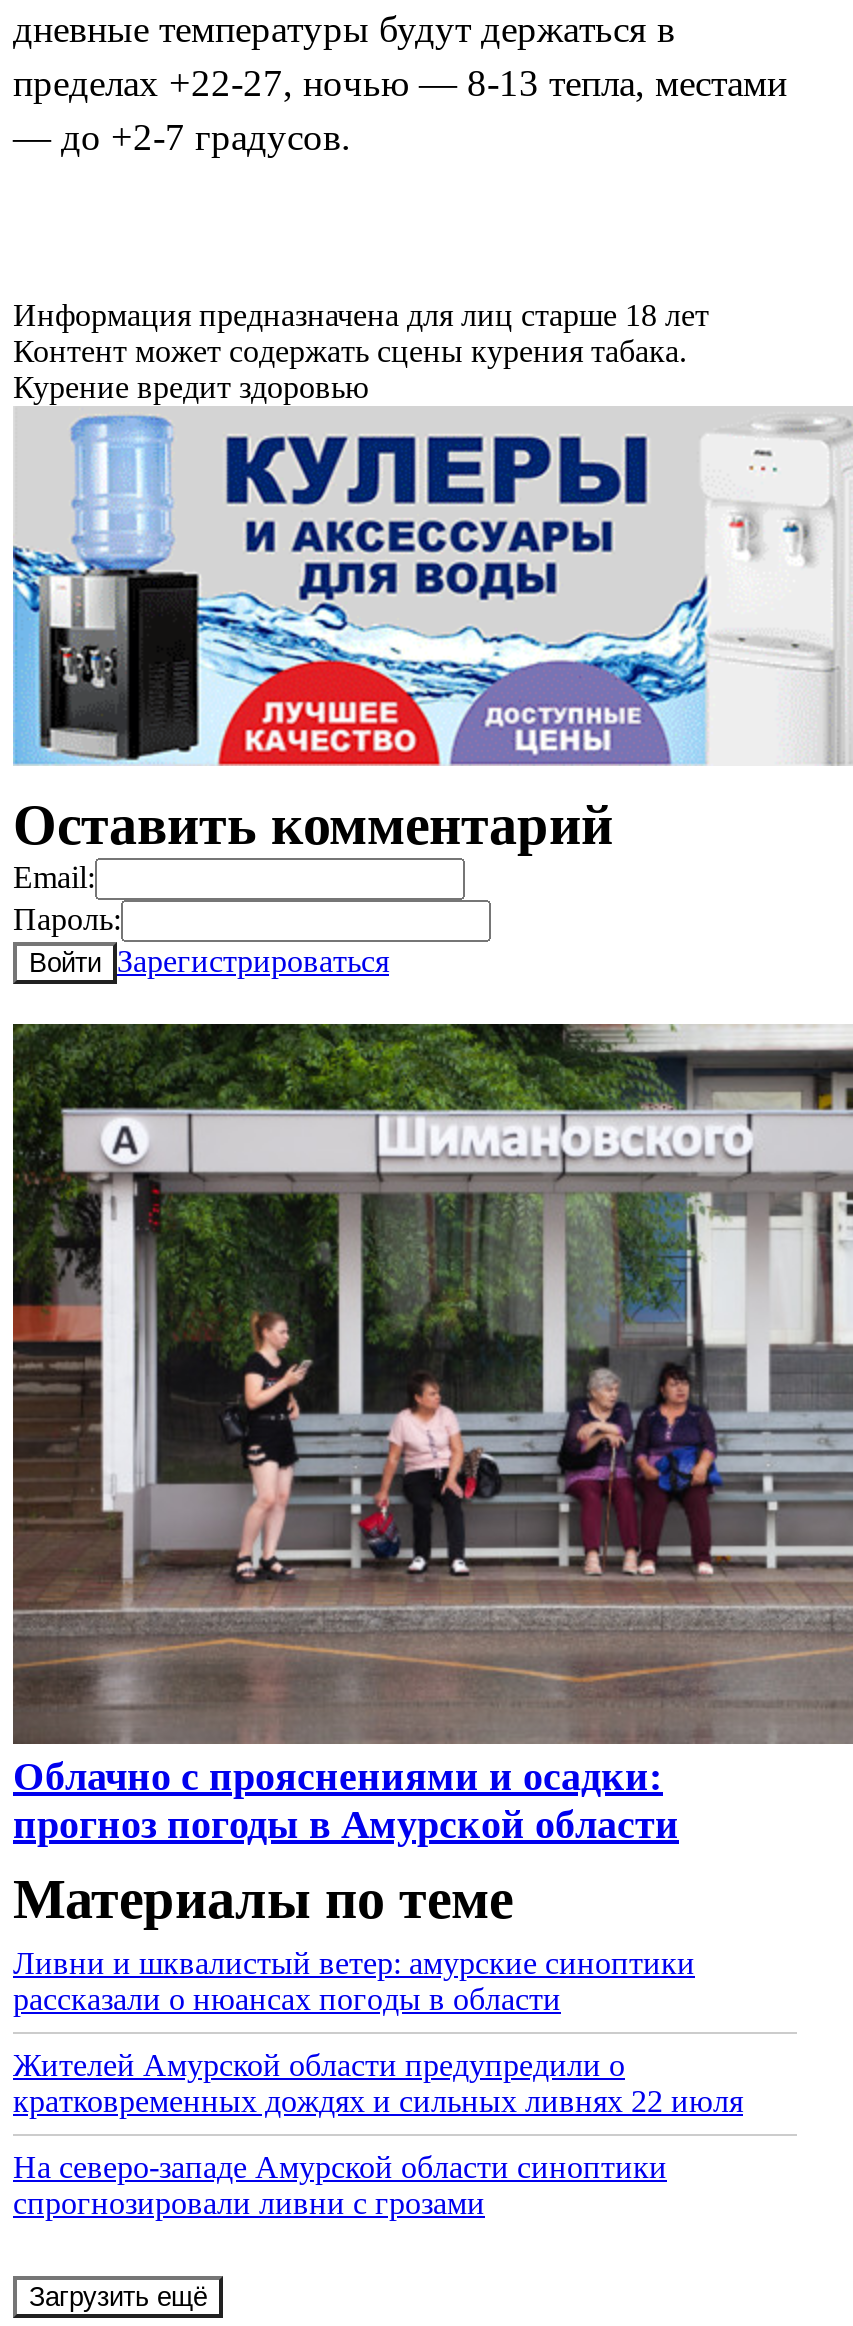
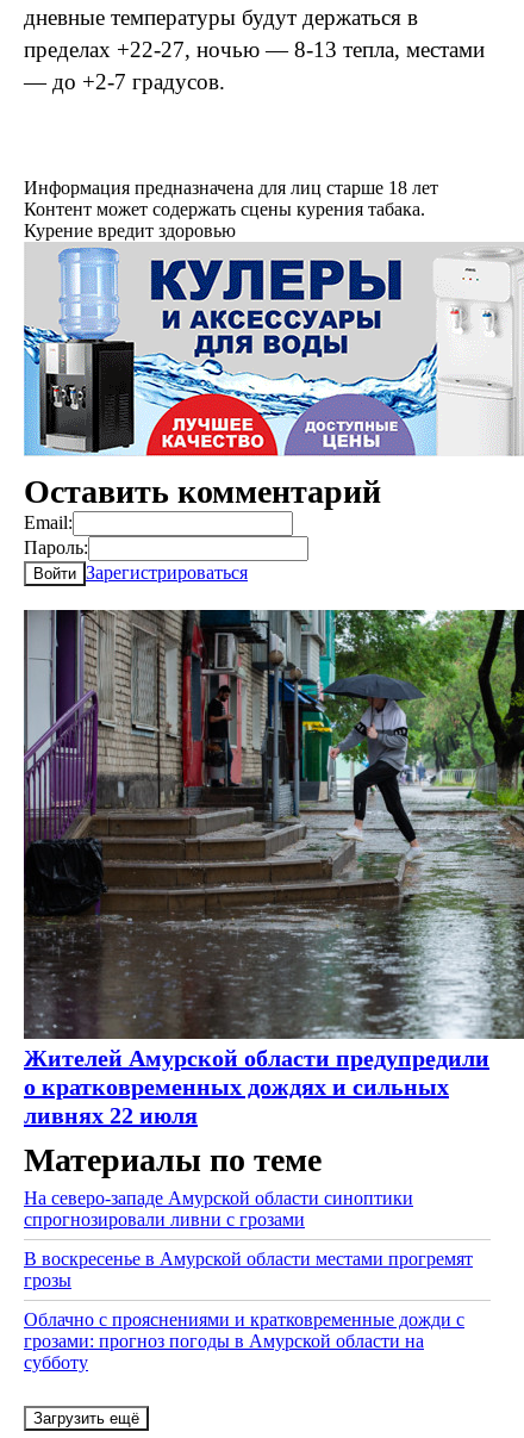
- [image]
- Облачно с прояснениями и осадки:
- прогноз погоды в Амурской области
+ [image]
+ Жителей Амурской области предупредили
+ о кратковременных дождях и сильных
+ ливнях 22 июля

- Ливни и шквалистый ветер: амурские синоптики
- рассказали о нюансах погоды в области
- Жителей Амурской области предупредили о
- кратковременных дождях и сильных ливнях 22 июля

moved up: На северо-западе Амурской области синоптики | спрогнозировали ливни с грозами

+ В воскресенье в Амурской области местами прогремят
+ грозы
+ Облачно с прояснениями и кратковременные дожди с
+ грозами: прогноз погоды в Амурской области на
+ субботу
